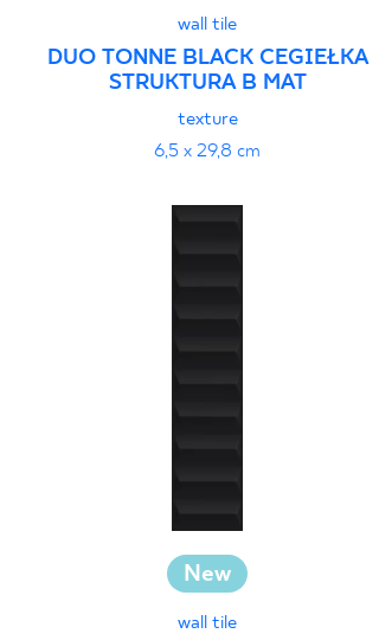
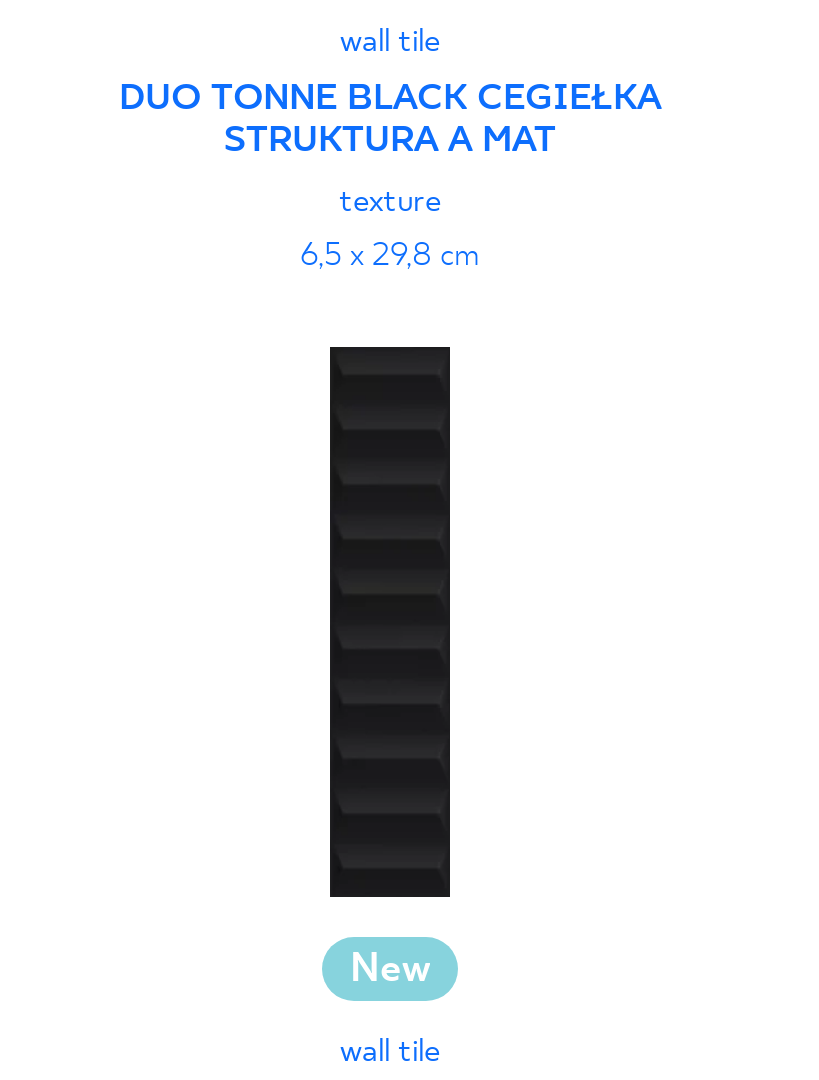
- STRUKTURA B MAT
+ STRUKTURA A MAT
